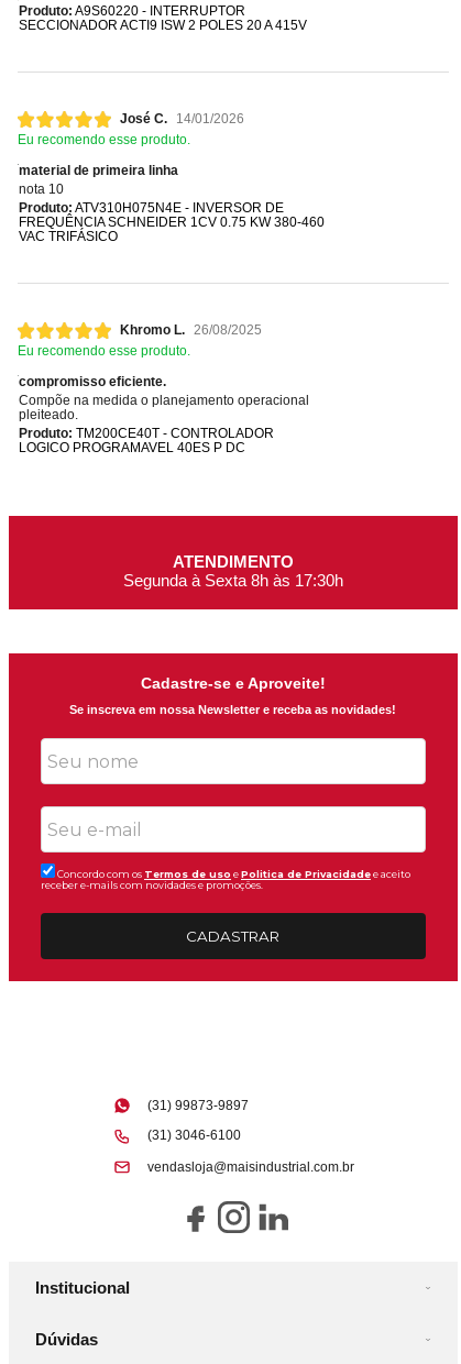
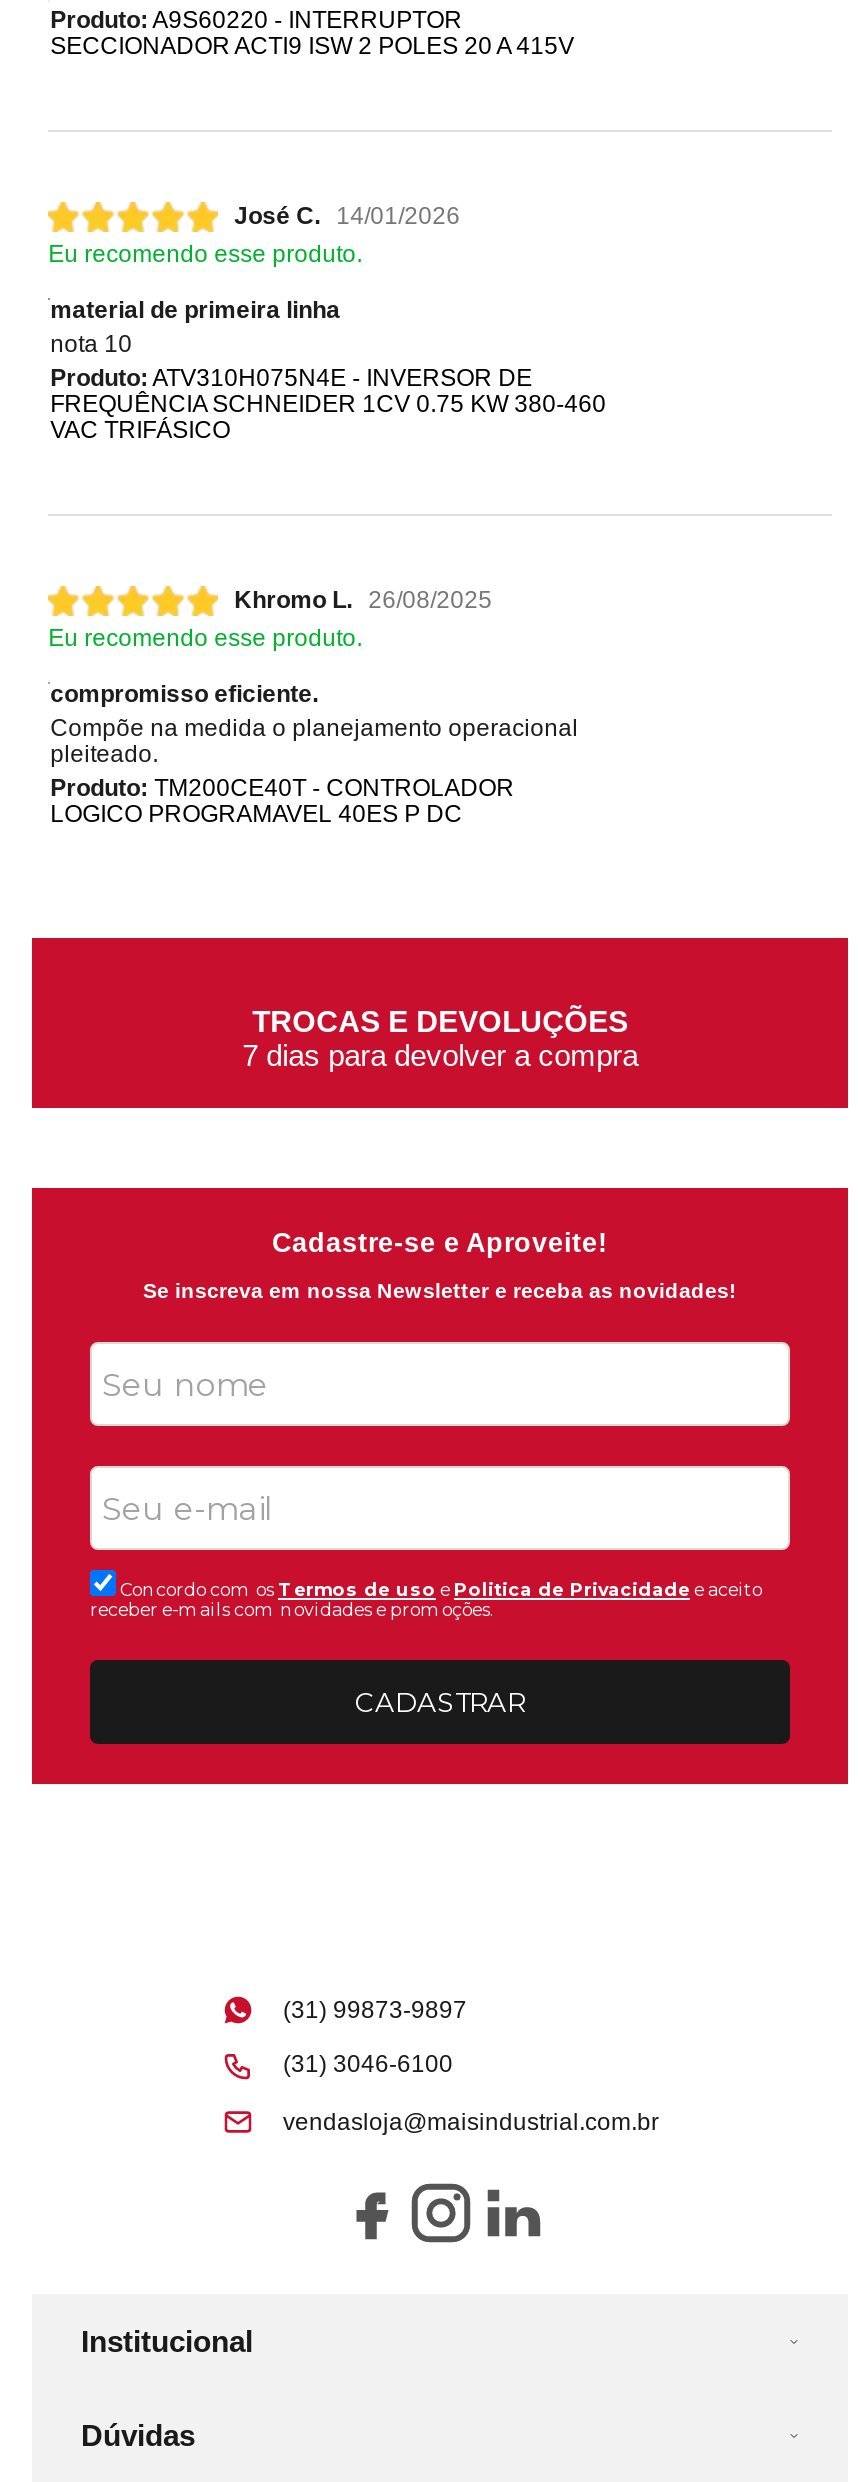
- ATENDIMENTO
- Segunda à Sexta 8h às 17:30h
+ TROCAS E DEVOLUÇÕES
+ 7 dias para devolver a compra
